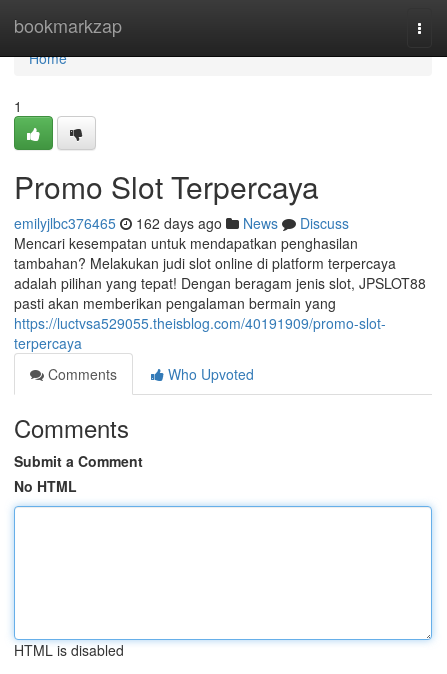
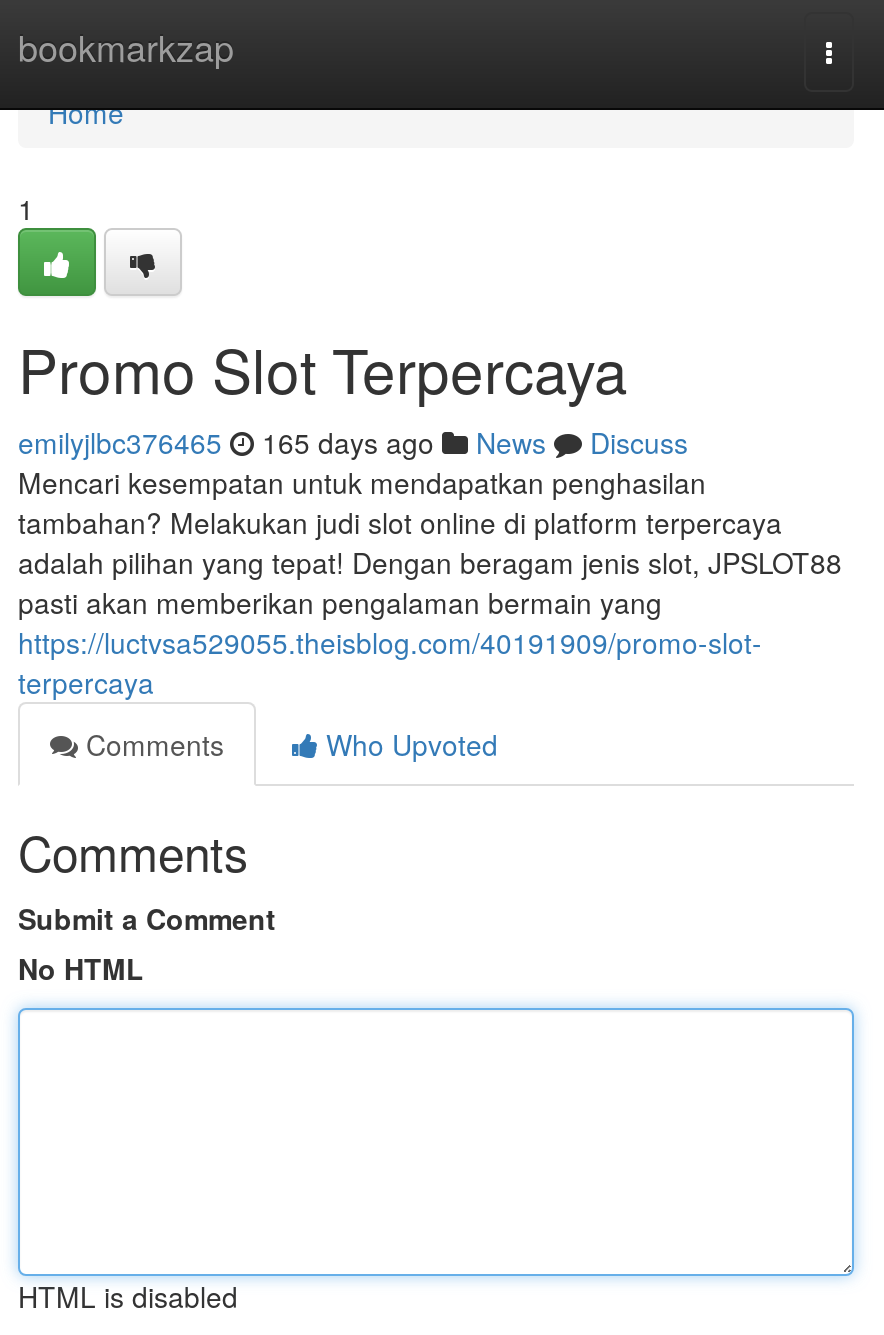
- emilyjlbc376465 162 days ago News Discuss
+ emilyjlbc376465 165 days ago News Discuss
